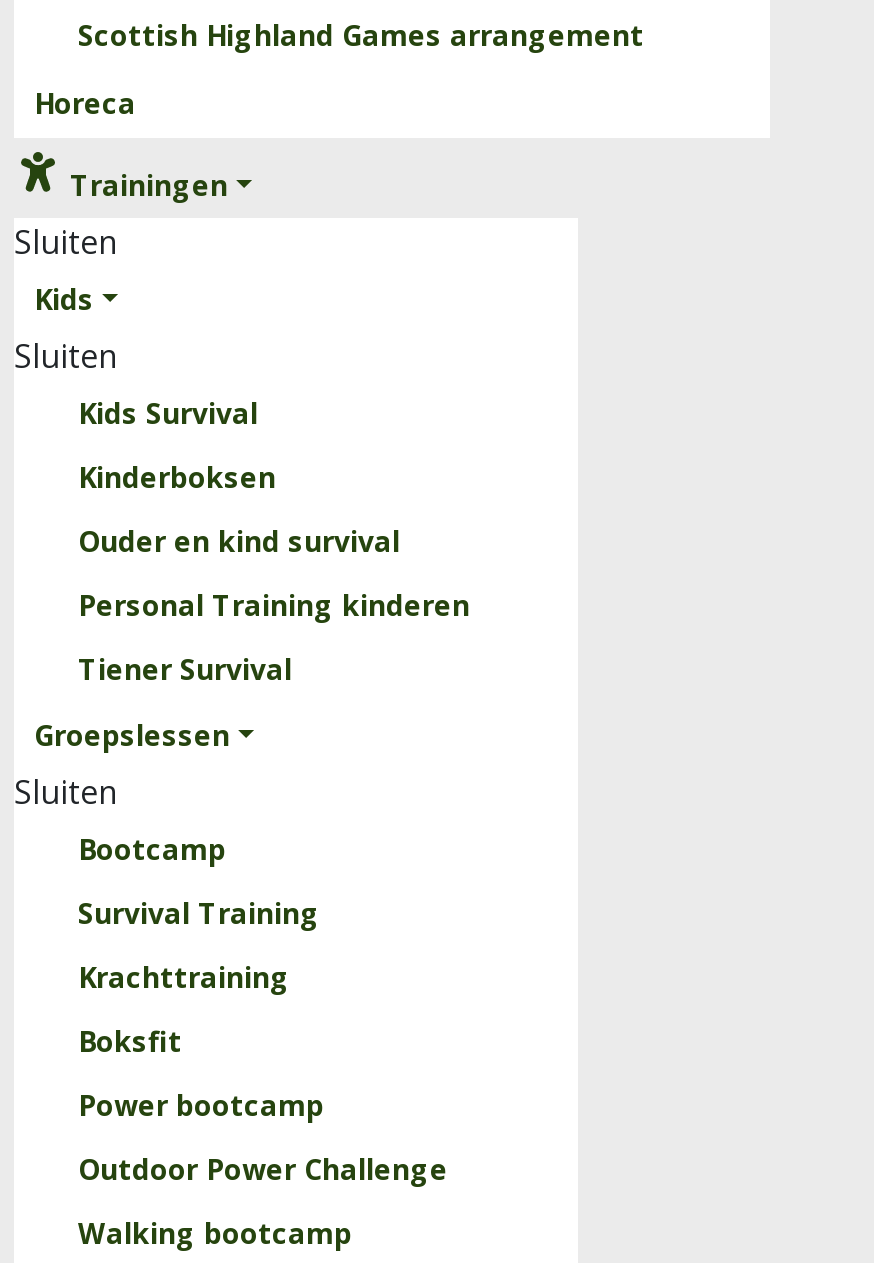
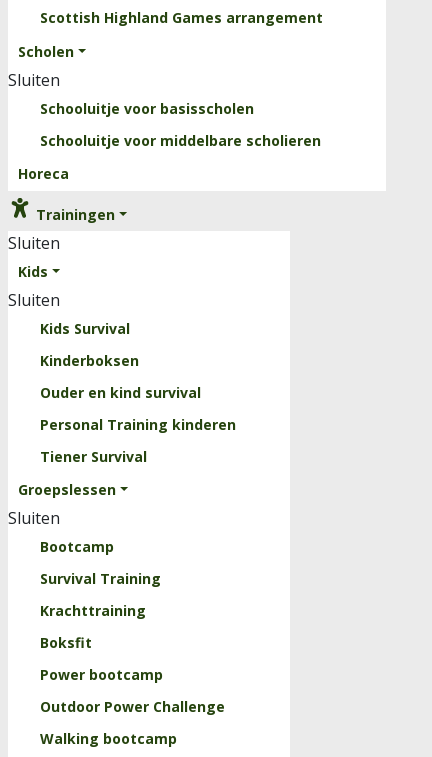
+ Scholen
+ Sluiten
+ Schooluitje voor basisscholen
+ Schooluitje voor middelbare scholieren
